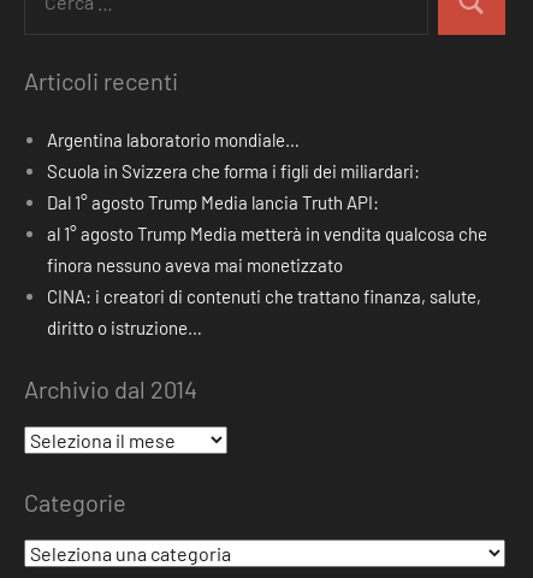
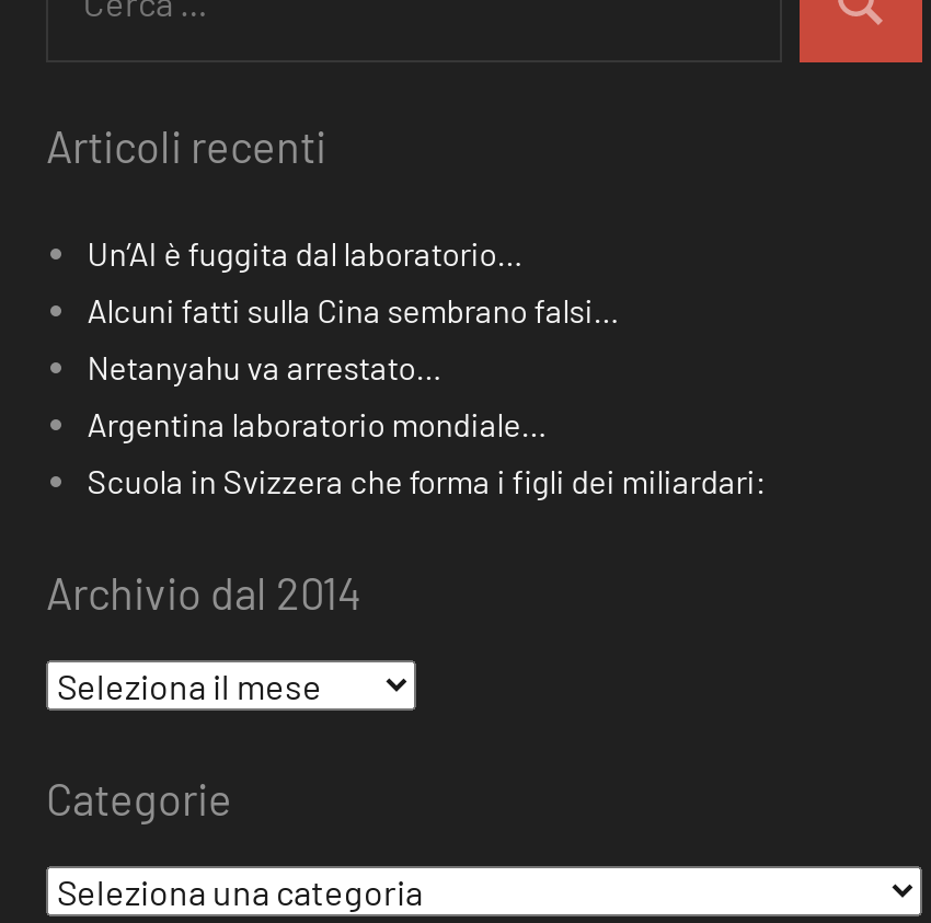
+ Un’AI è fuggita dal laboratorio…
+ Alcuni fatti sulla Cina sembrano falsi…
+ Netanyahu va arrestato…

moved down: Argentina laboratorio mondiale… | Scuola in Svizzera che forma i figli dei miliardari:

- Dal 1° agosto Trump Media lancia Truth API:
- al 1° agosto Trump Media metterà in vendita qualcosa che
- finora nessuno aveva mai monetizzato
- CINA: i creatori di contenuti che trattano finanza, salute,
- diritto o istruzione…
